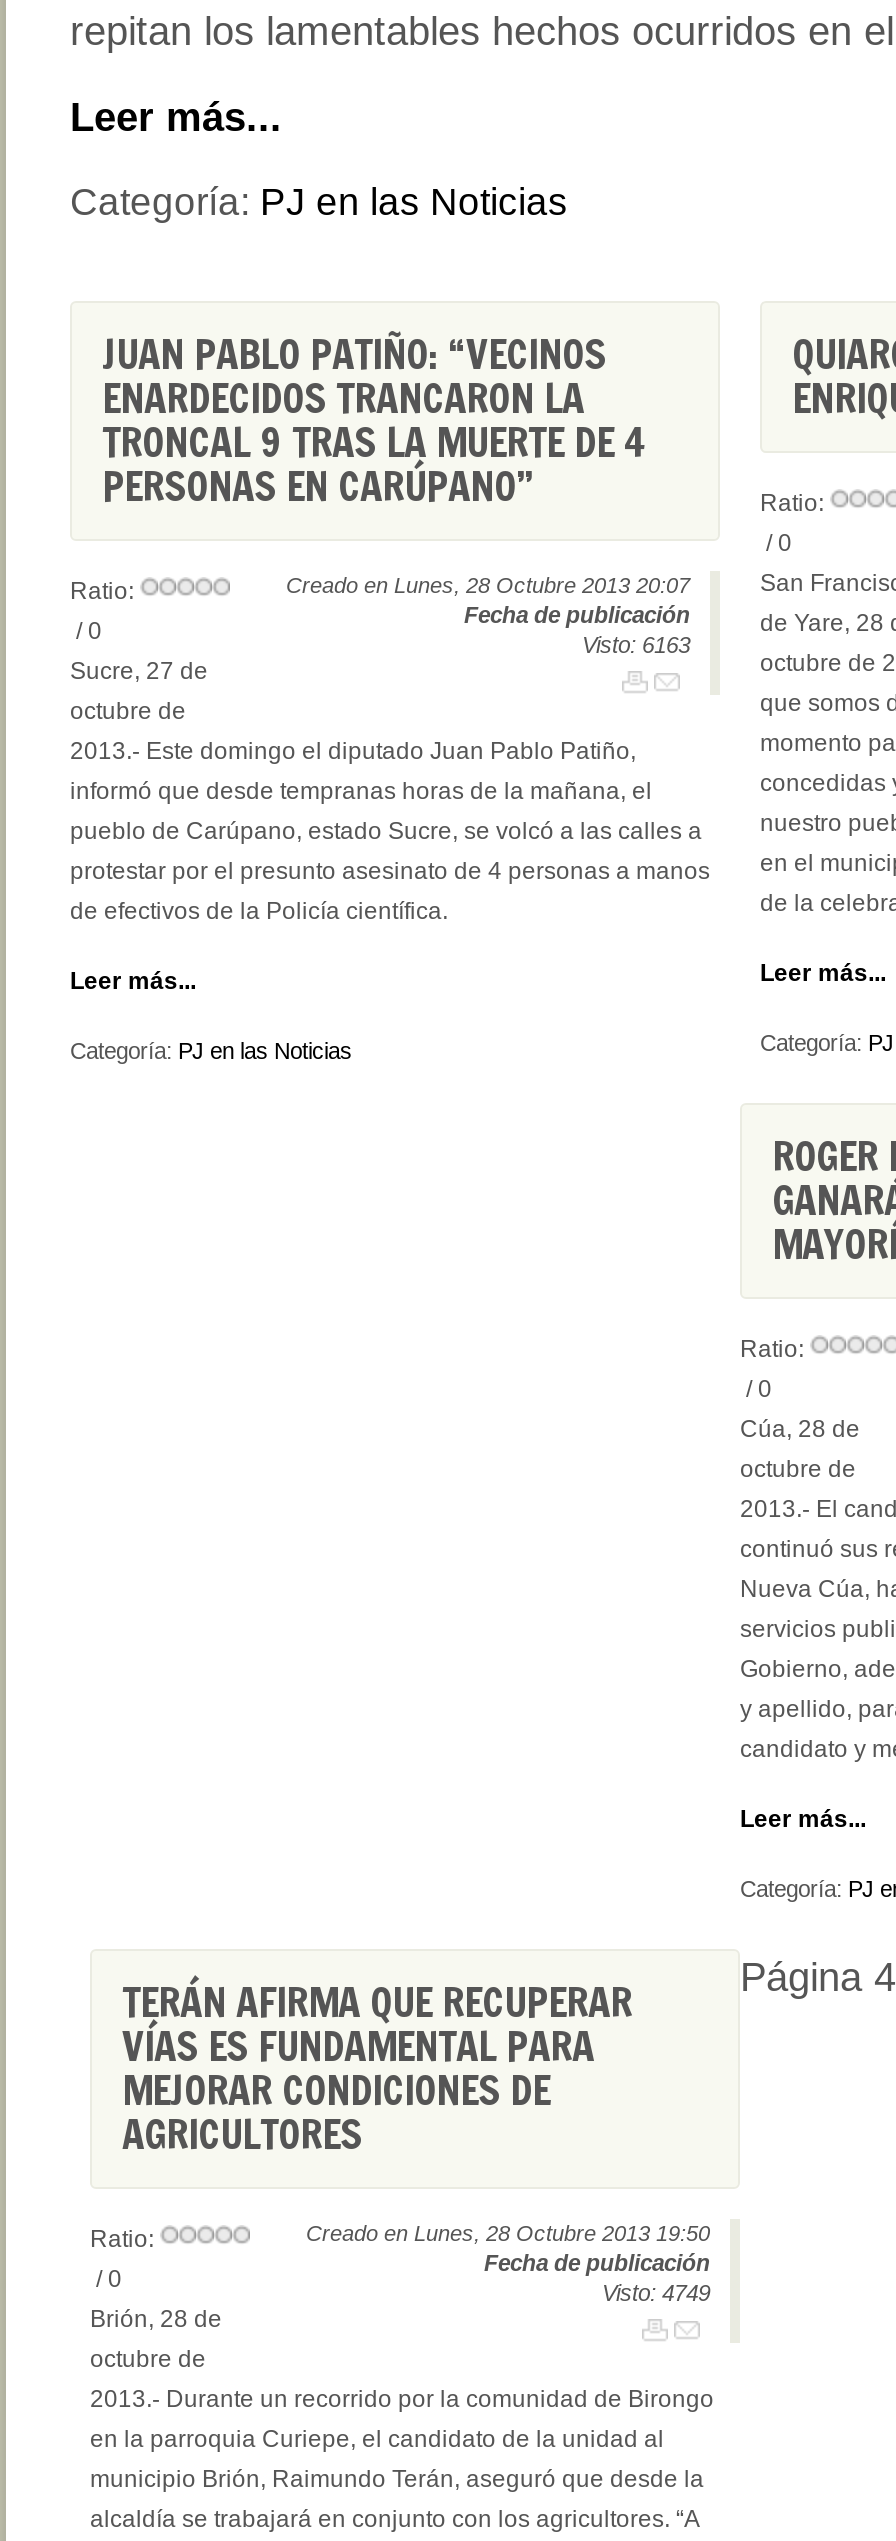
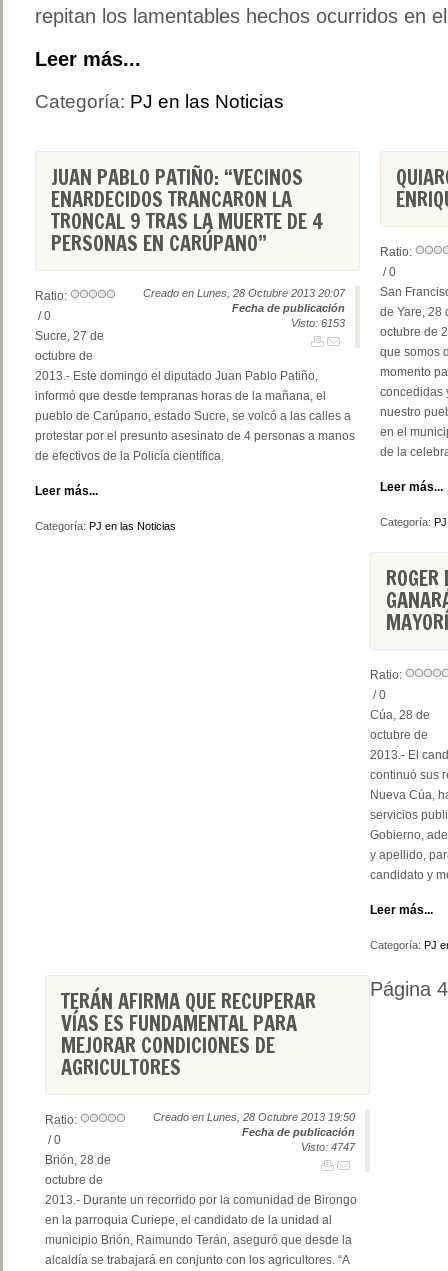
- Visto: 6163
+ Visto: 6153

- Visto: 4749
+ Visto: 4747
